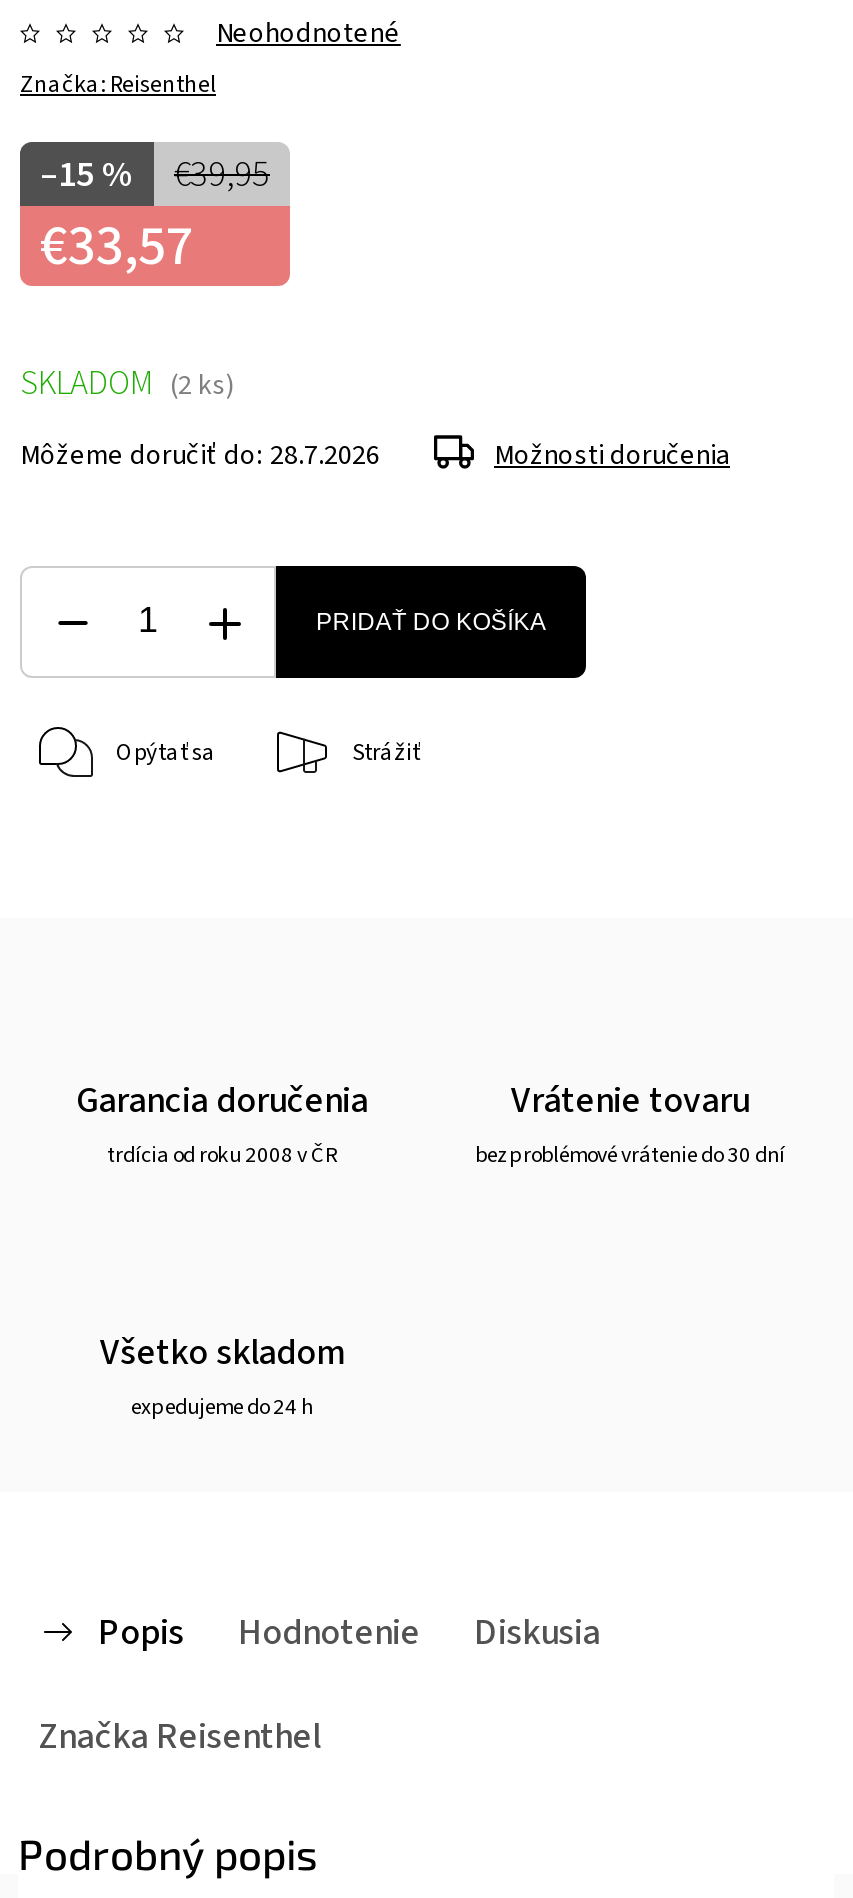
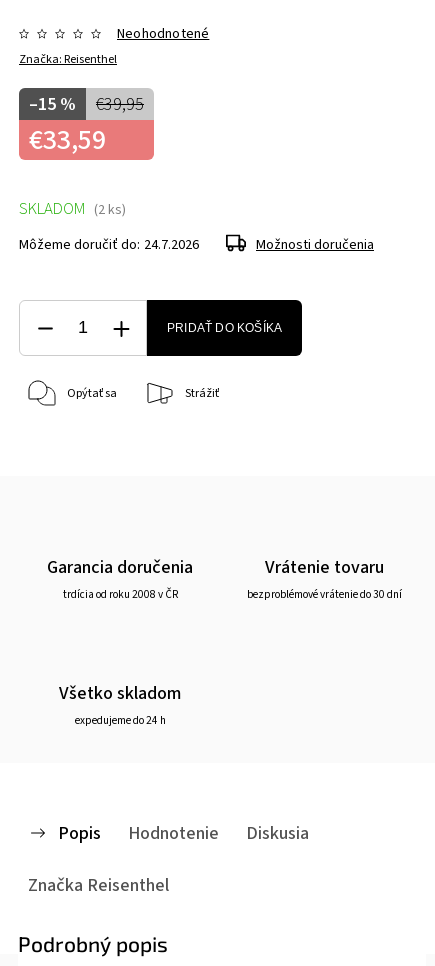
- €33,57
+ €33,59

- Môžeme doručiť do: 28.7.2026
+ Môžeme doručiť do: 24.7.2026
